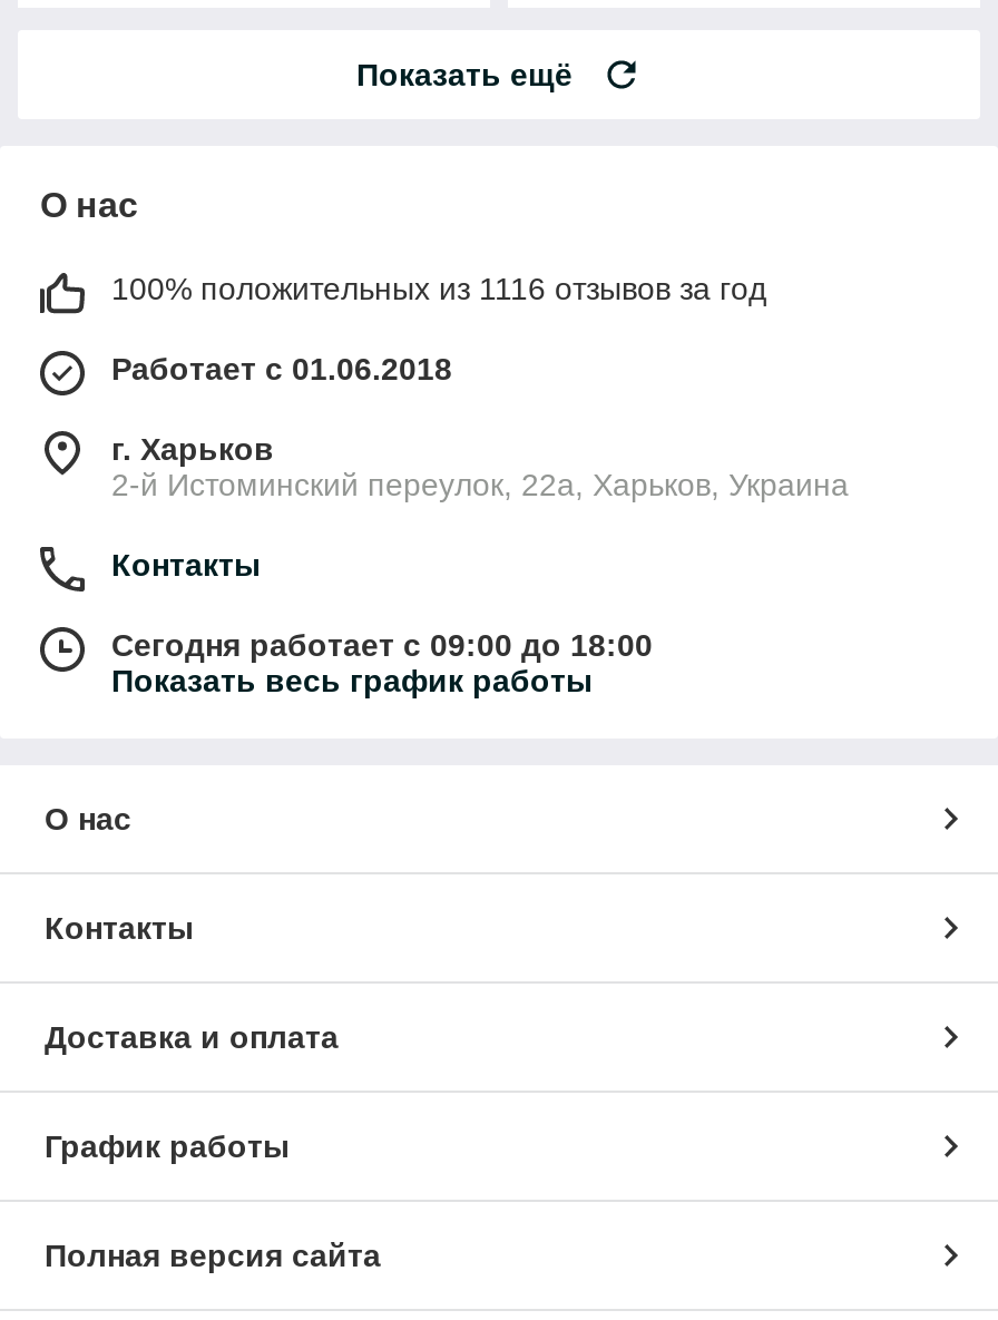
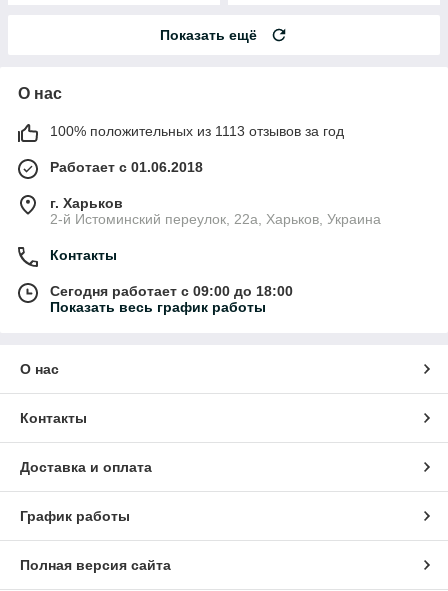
- 100% положительных из 1116 отзывов за год
+ 100% положительных из 1113 отзывов за год
